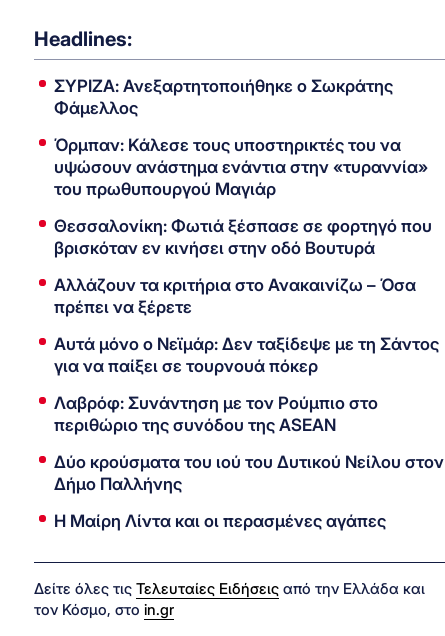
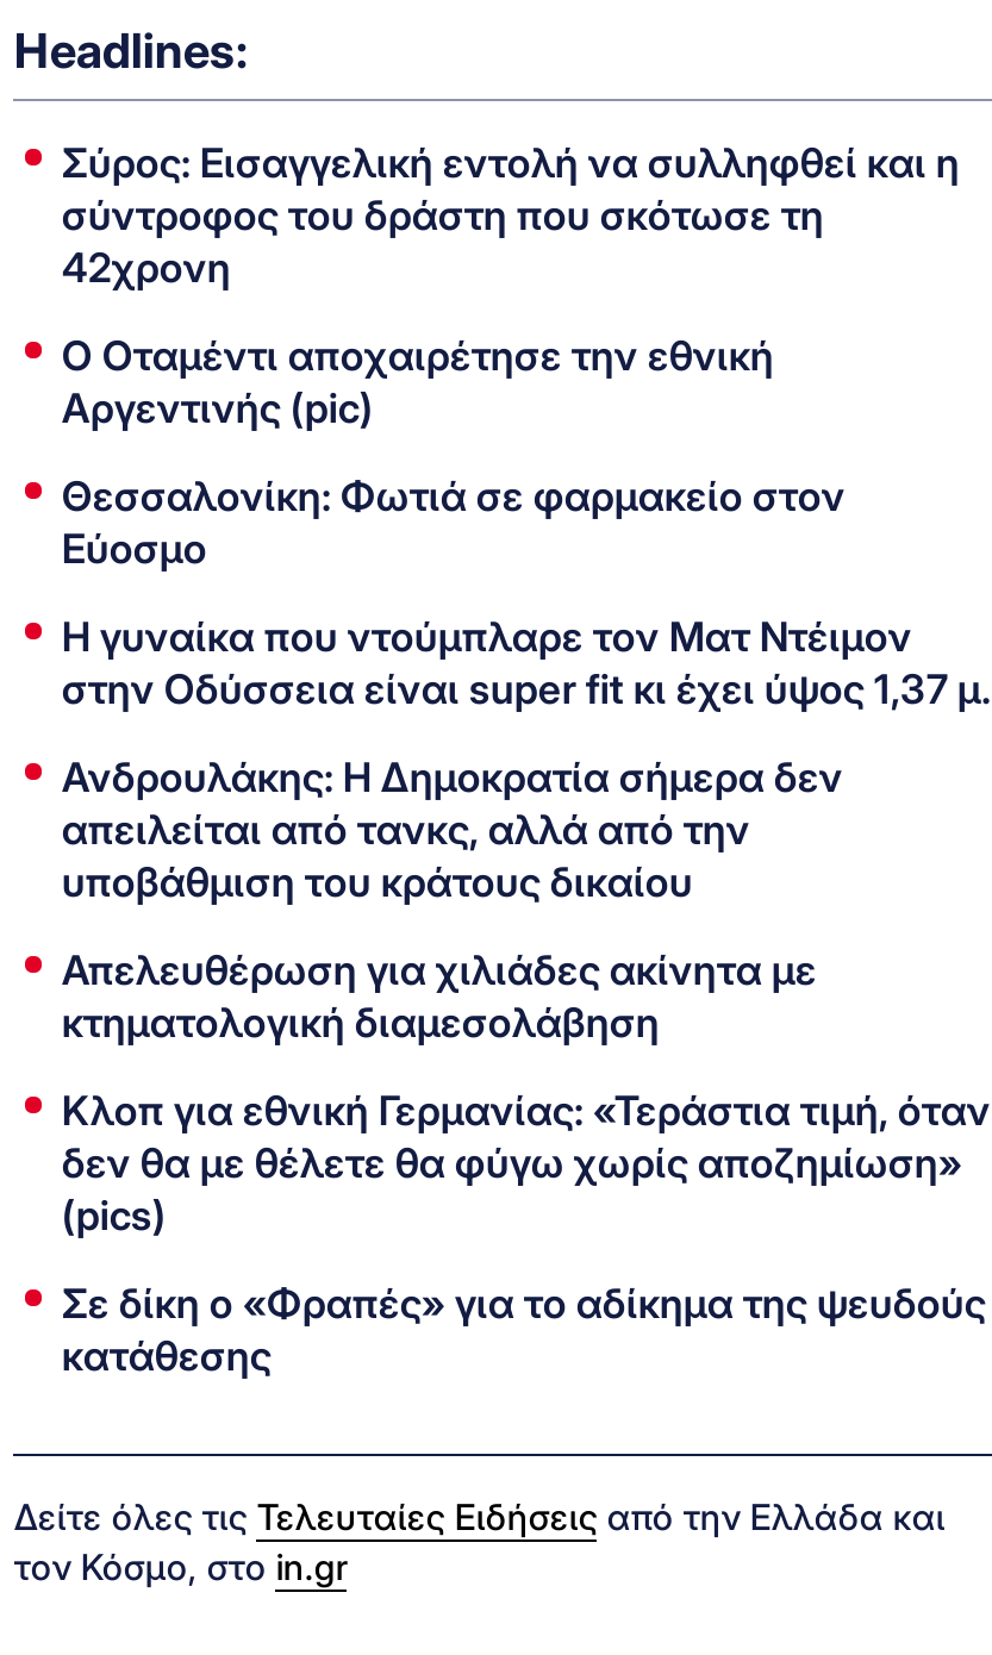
- ΣΥΡΙΖΑ: Ανεξαρτητοποιήθηκε ο Σωκράτης
- Φάμελλος
+ Σύρος: Εισαγγελική εντολή να συλληφθεί και η
+ σύντροφος του δράστη που σκότωσε τη
+ 42χρονη

- Όρμπαν: Κάλεσε τους υποστηρικτές του να
- υψώσουν ανάστημα ενάντια στην «τυραννία»
- του πρωθυπουργού Μαγιάρ
+ Ο Οταμέντι αποχαιρέτησε την εθνική
+ Αργεντινής (pic)

- Θεσσαλονίκη: Φωτιά ξέσπασε σε φορτηγό που
- βρισκόταν εν κινήσει στην οδό Βουτυρά
+ Θεσσαλονίκη: Φωτιά σε φαρμακείο στον
+ Εύοσμο

- Αλλάζουν τα κριτήρια στο Ανακαινίζω – Όσα
- πρέπει να ξέρετε
+ Η γυναίκα που ντούμπλαρε τον Ματ Ντέιμον
+ στην Οδύσσεια είναι super fit κι έχει ύψος 1,37 μ.

- Αυτά μόνο ο Νεϊμάρ: Δεν ταξίδεψε με τη Σάντος
- για να παίξει σε τουρνουά πόκερ
+ Ανδρουλάκης: Η Δημοκρατία σήμερα δεν
+ απειλείται από τανκς, αλλά από την
+ υποβάθμιση του κράτους δικαίου

- Λαβρόφ: Συνάντηση με τον Ρούμπιο στο
- περιθώριο της συνόδου της ASEAN
+ Απελευθέρωση για χιλιάδες ακίνητα με
+ κτηματολογική διαμεσολάβηση

- Δύο κρούσματα του ιού του Δυτικού Νείλου στον
- Δήμο Παλλήνης
+ Κλοπ για εθνική Γερμανίας: «Τεράστια τιμή, όταν
+ δεν θα με θέλετε θα φύγω χωρίς αποζημίωση»
+ (pics)

- Η Μαίρη Λίντα και οι περασμένες αγάπες
+ Σε δίκη ο «Φραπές» για το αδίκημα της ψευδούς
+ κατάθεσης
